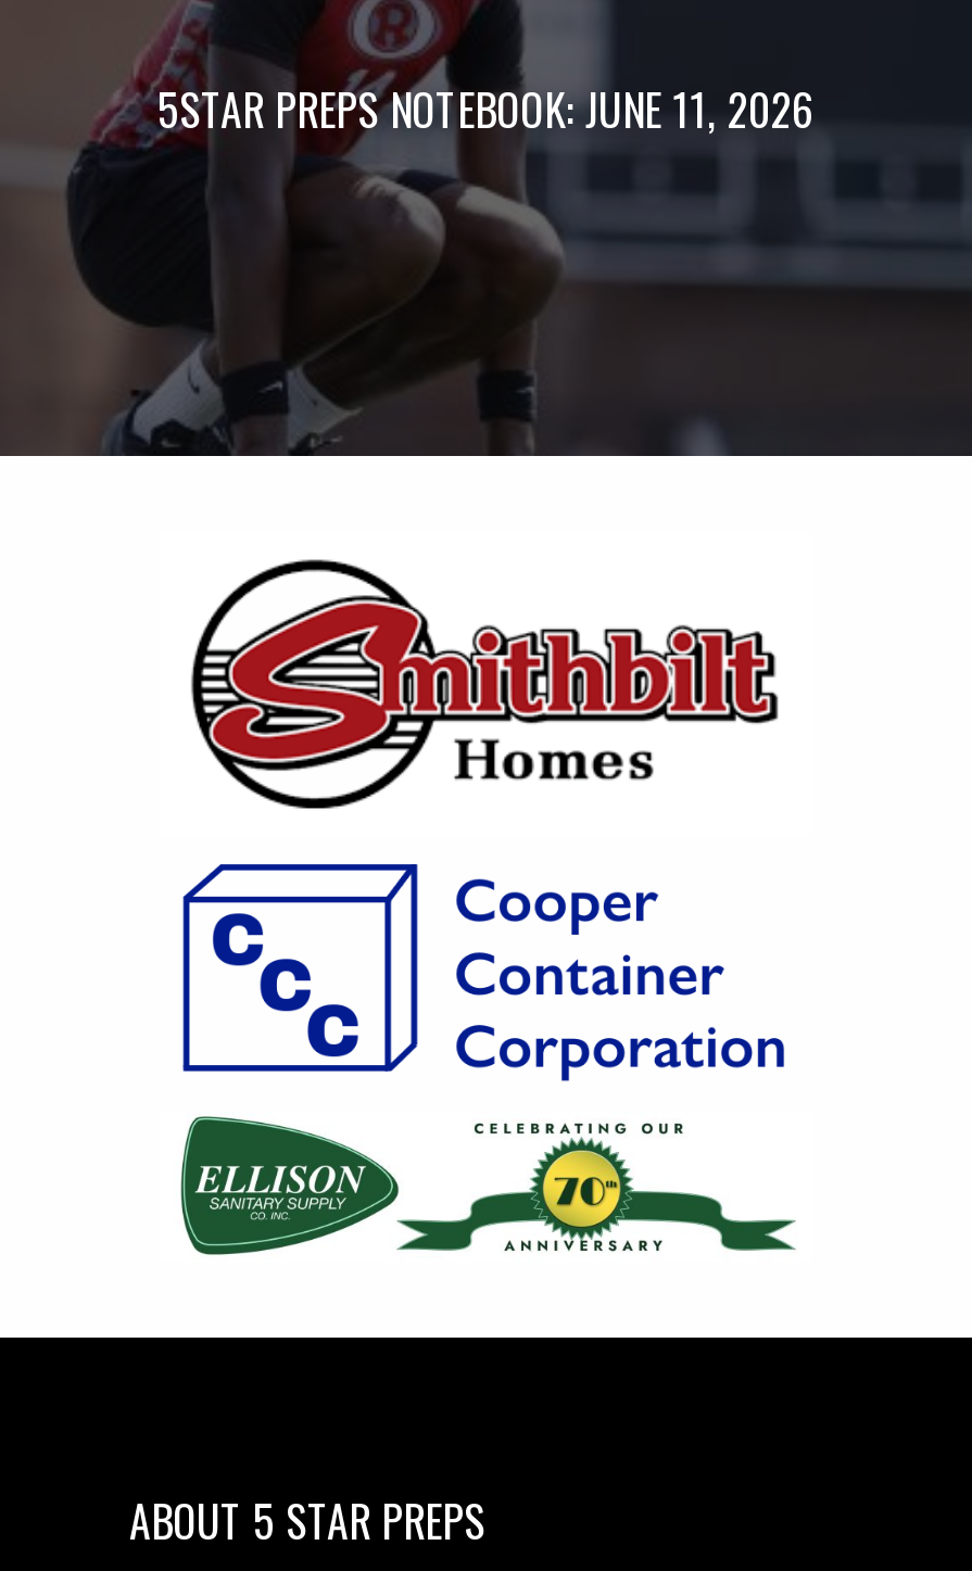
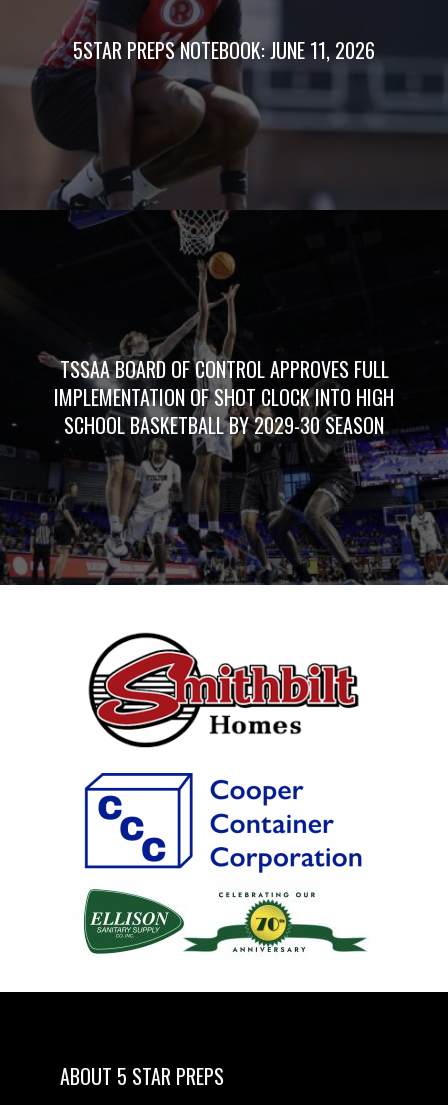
+ [image]
+ TSSAA BOARD OF CONTROL APPROVES FULL
+ IMPLEMENTATION OF SHOT CLOCK INTO HIGH
+ SCHOOL BASKETBALL BY 2029-30 SEASON
